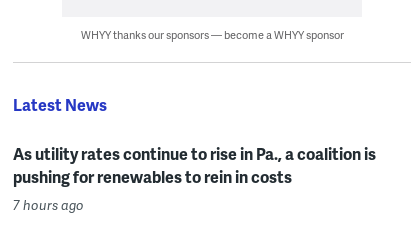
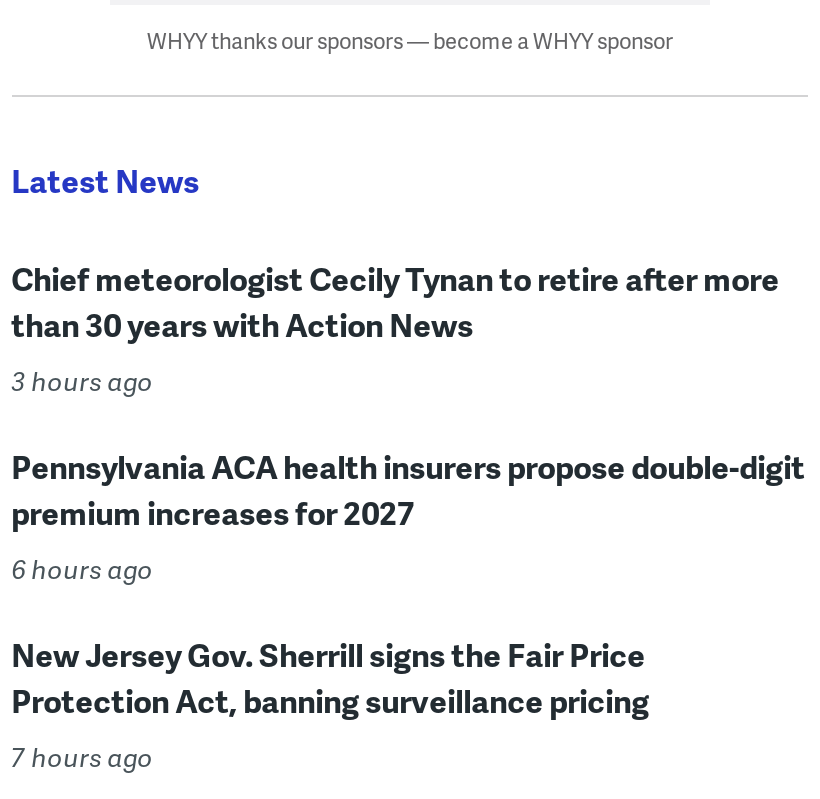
- As utility rates continue to rise in Pa., a coalition is
- pushing for renewables to rein in costs
+ Chief meteorologist Cecily Tynan to retire after more
+ than 30 years with Action News
+ 3 hours ago
+ Pennsylvania ACA health insurers propose double-digit
+ premium increases for 2027
+ 6 hours ago
+ New Jersey Gov. Sherrill signs the Fair Price
+ Protection Act, banning surveillance pricing
